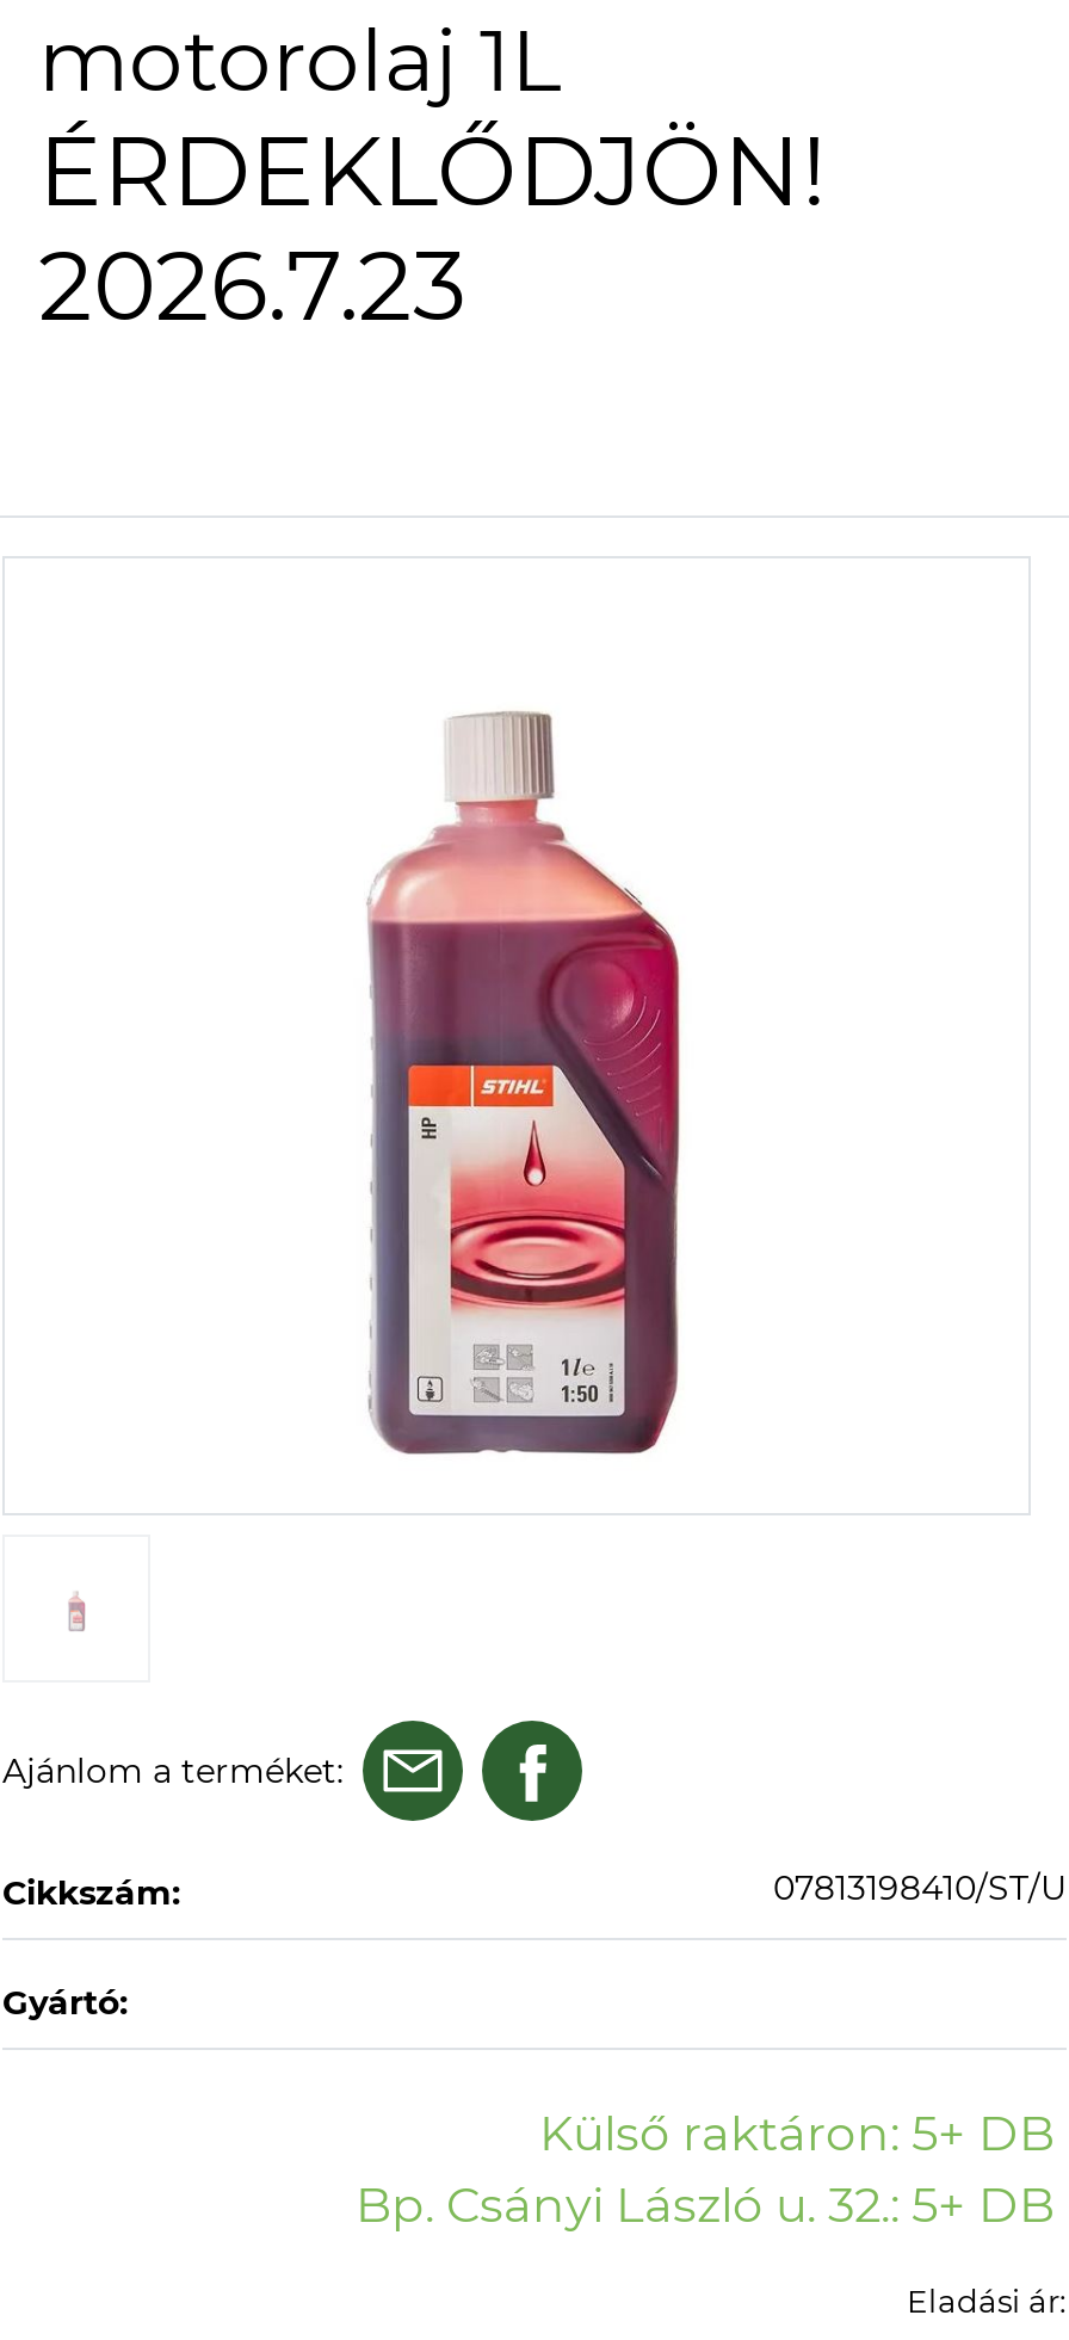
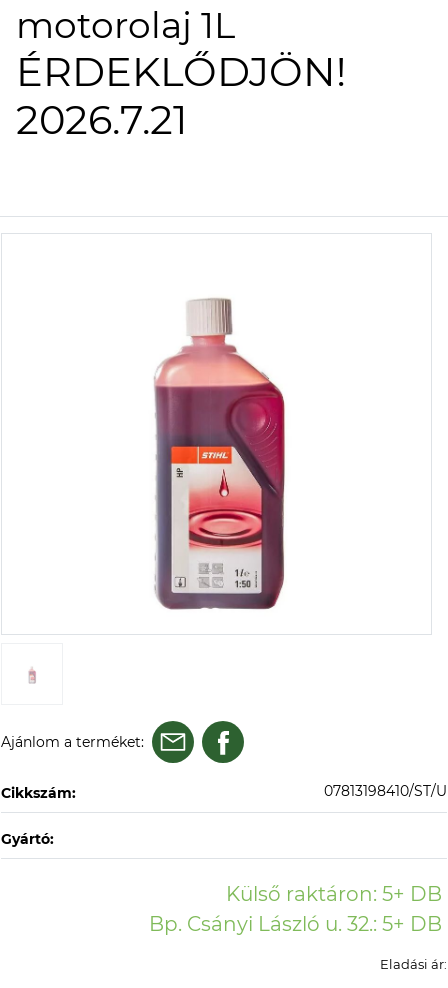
- 2026.7.23
+ 2026.7.21
